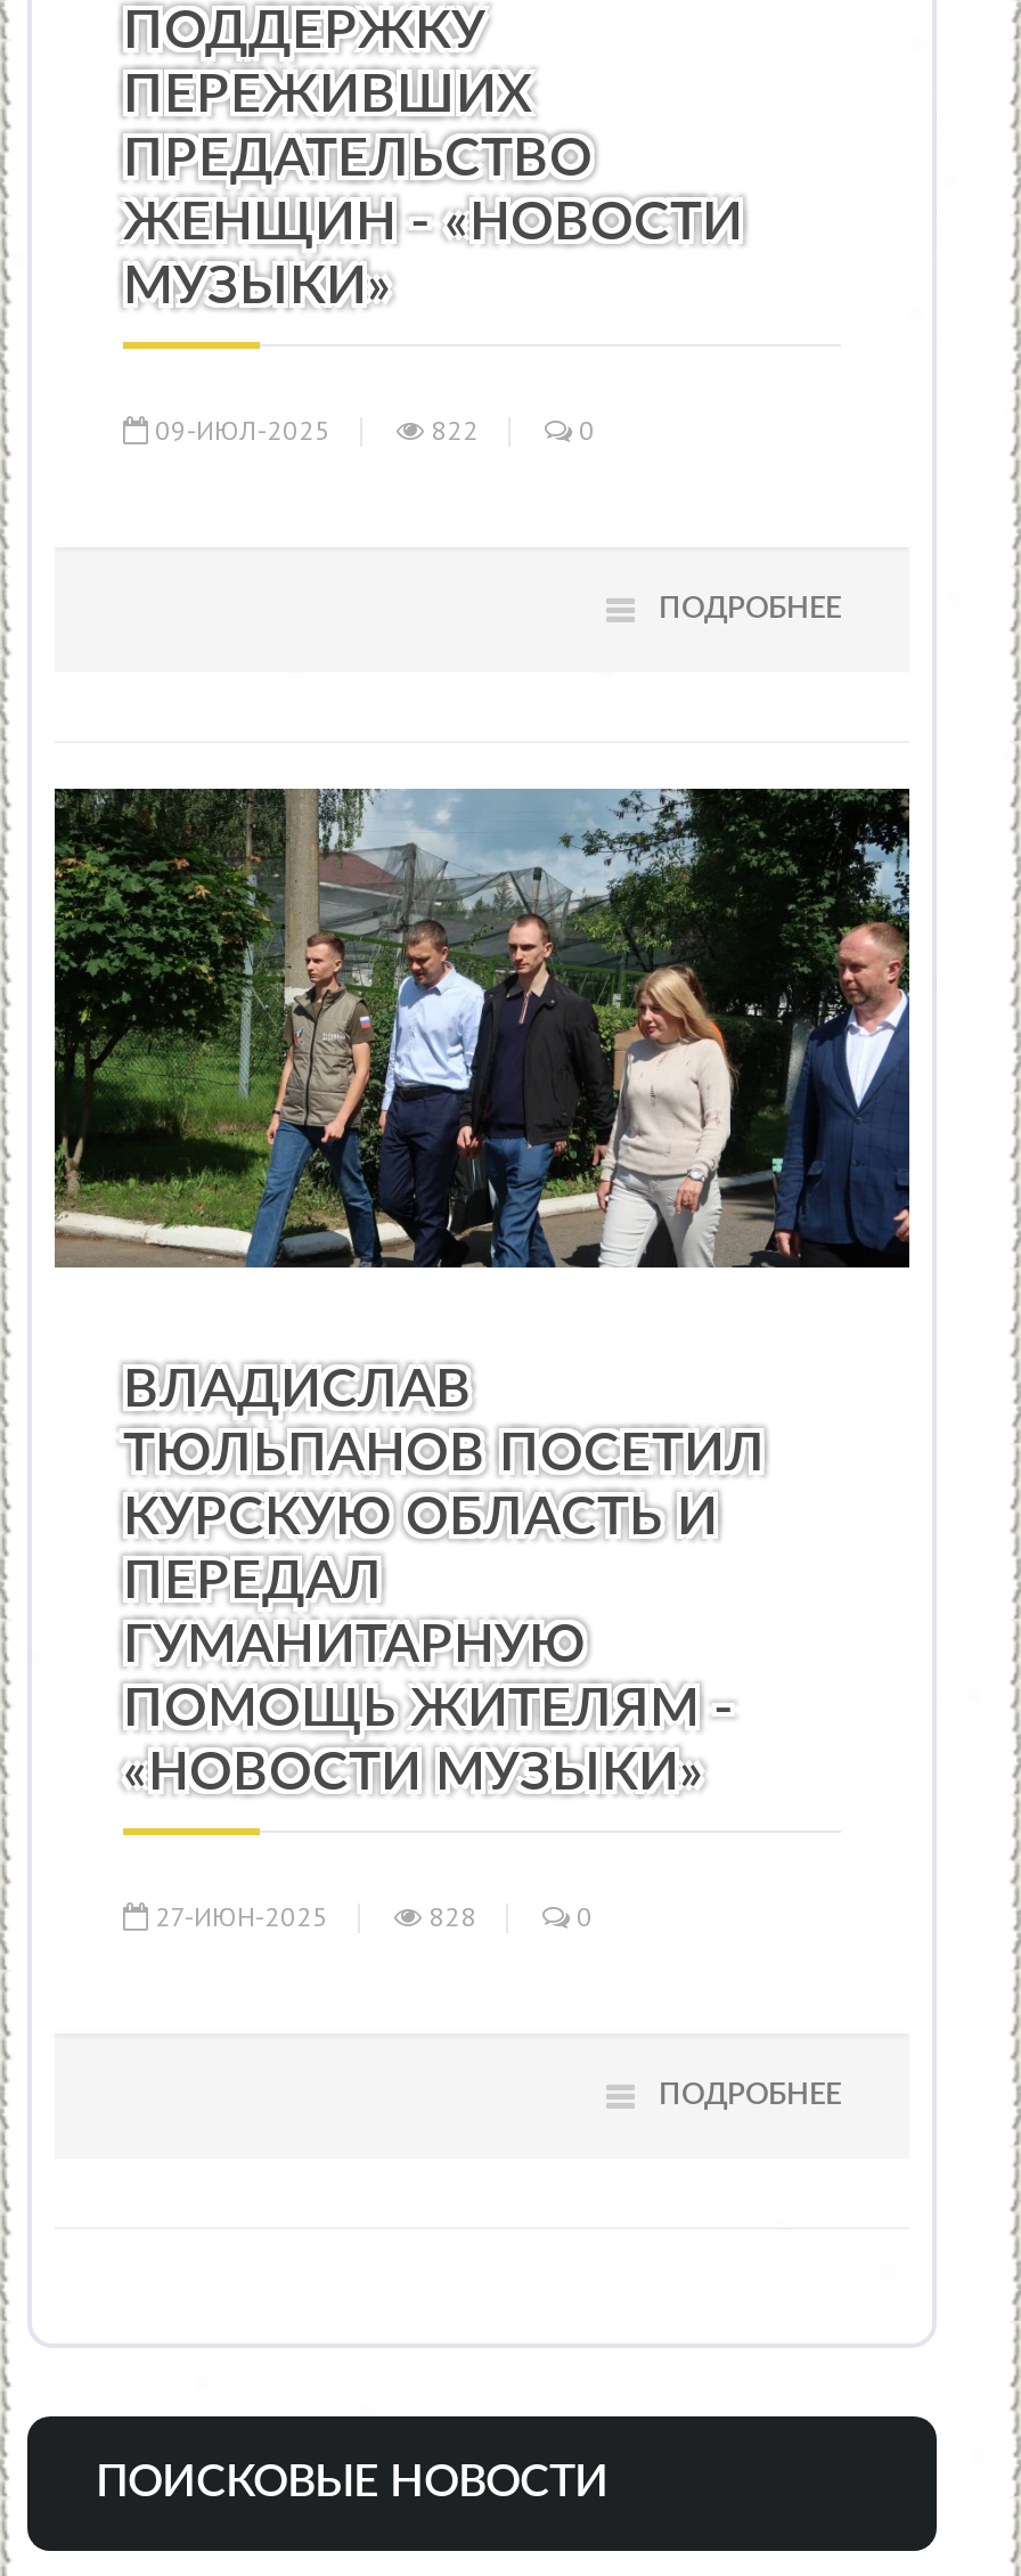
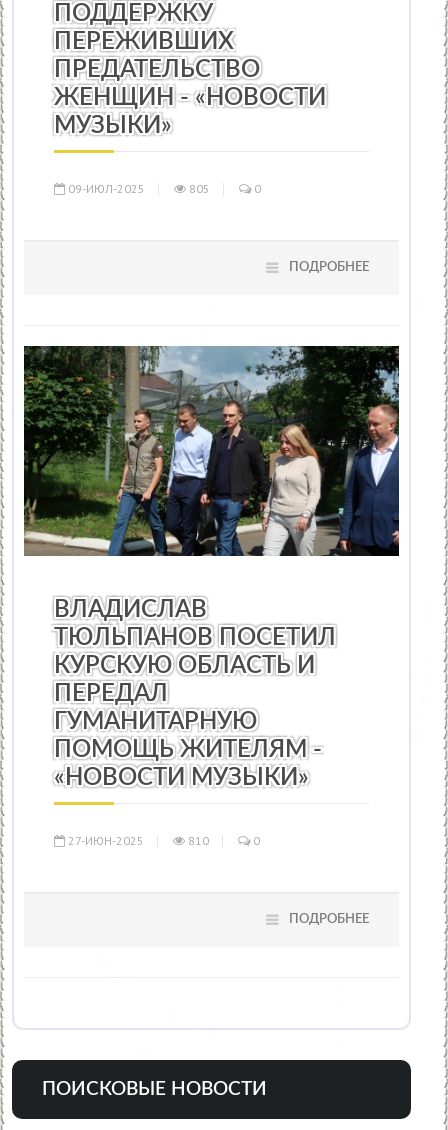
- 822
+ 805

- 828
+ 810
